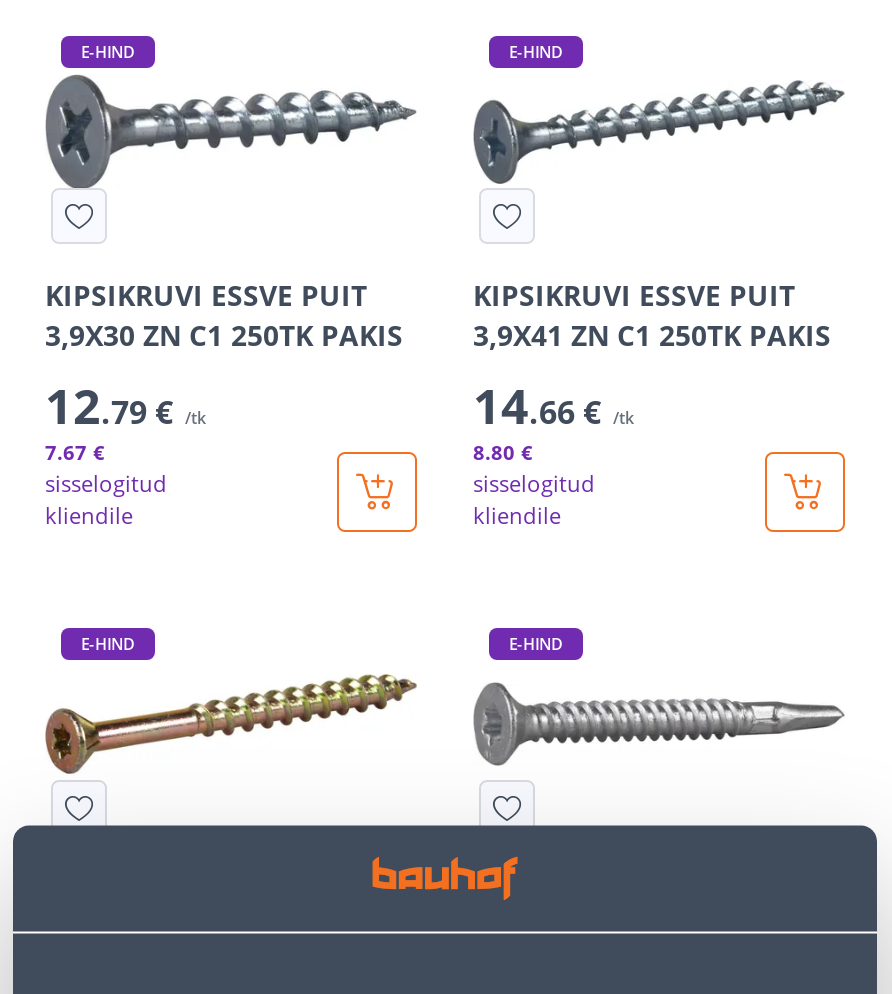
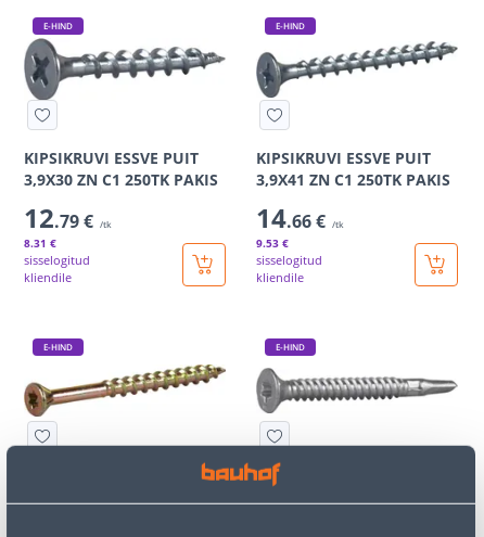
- 7.67 €
+ 8.31 €

- 8.80 €
+ 9.53 €
